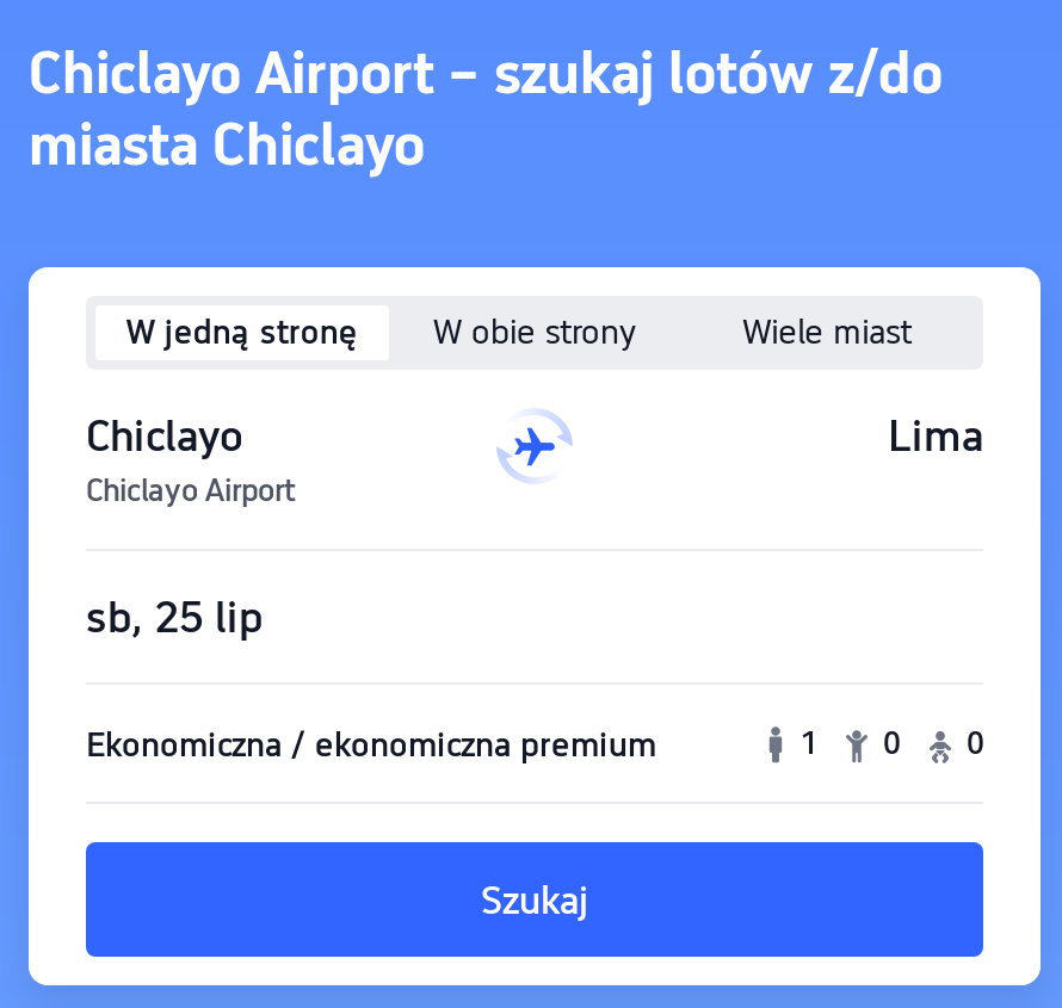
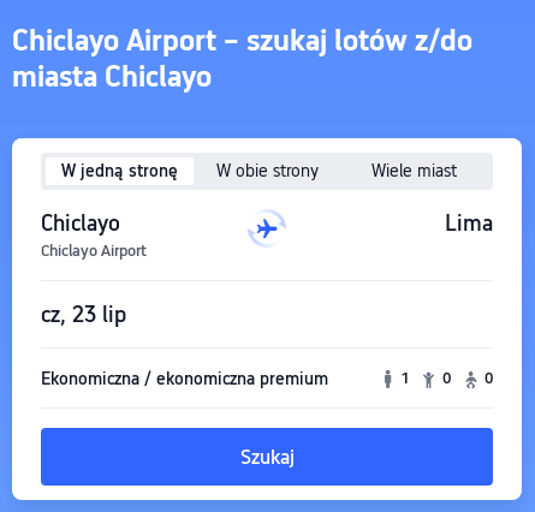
- sb, 25 lip
+ cz, 23 lip
